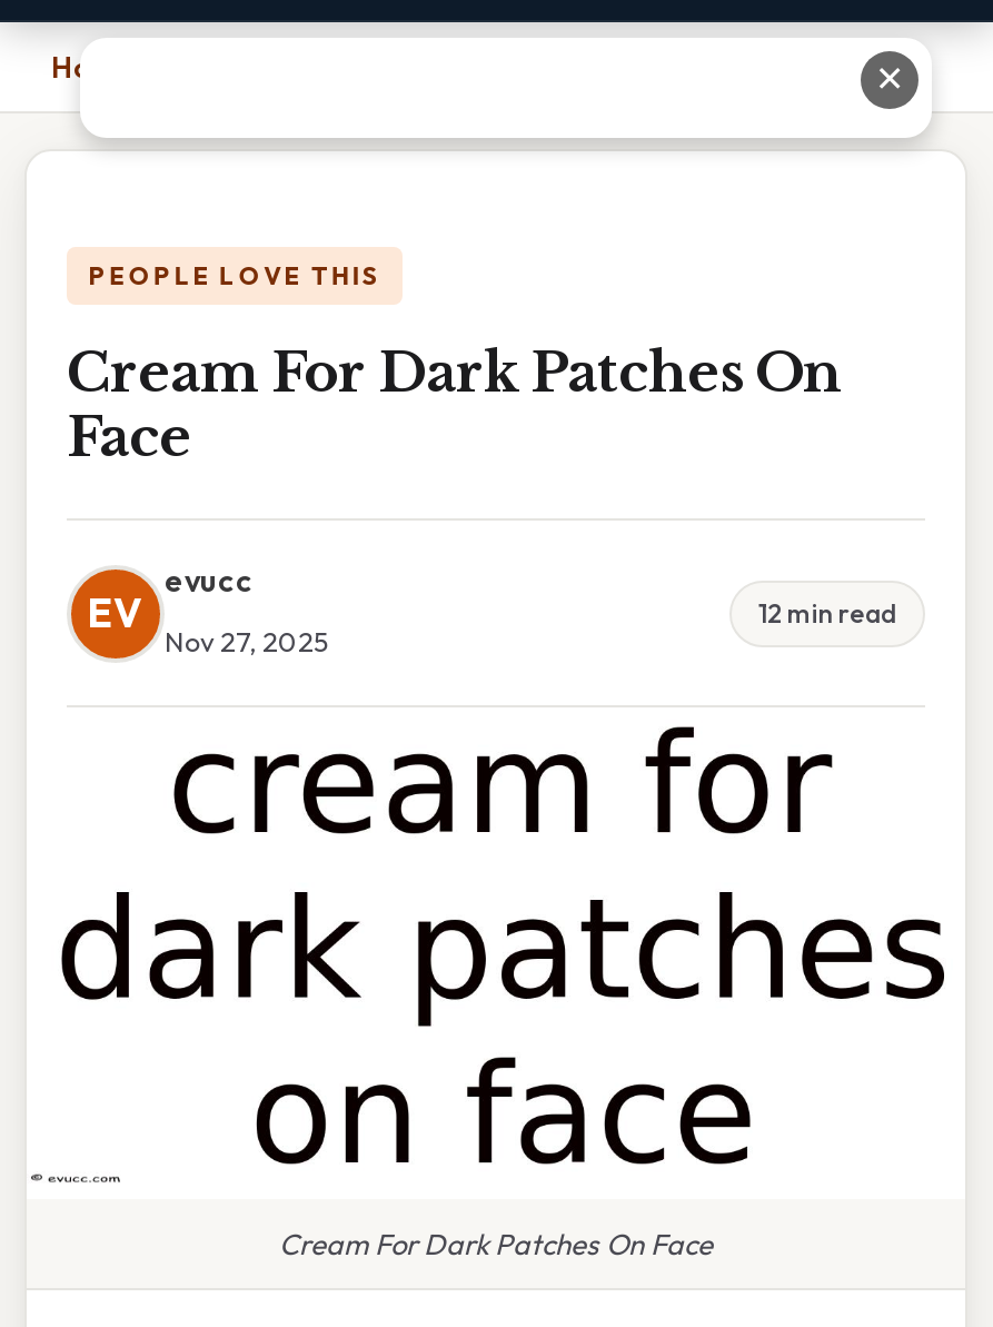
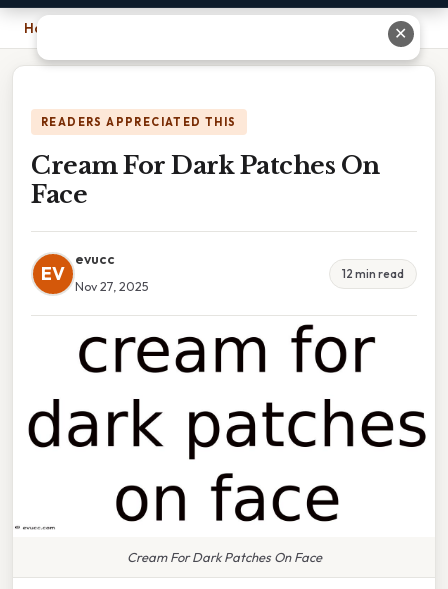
- PEOPLE LOVE THIS
+ READERS APPRECIATED THIS
